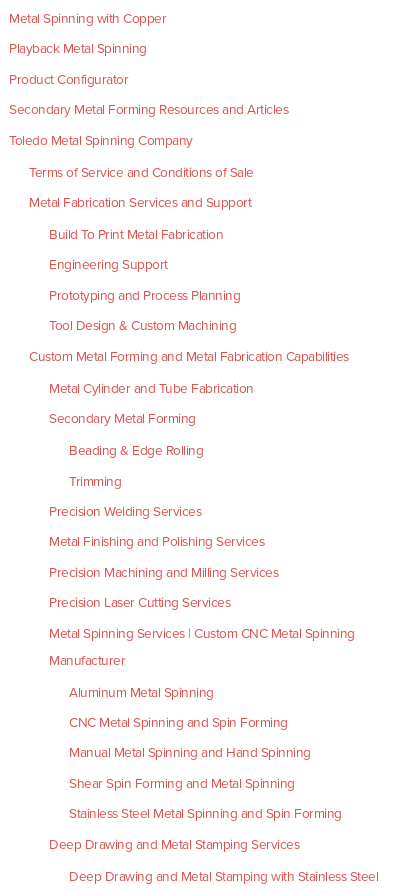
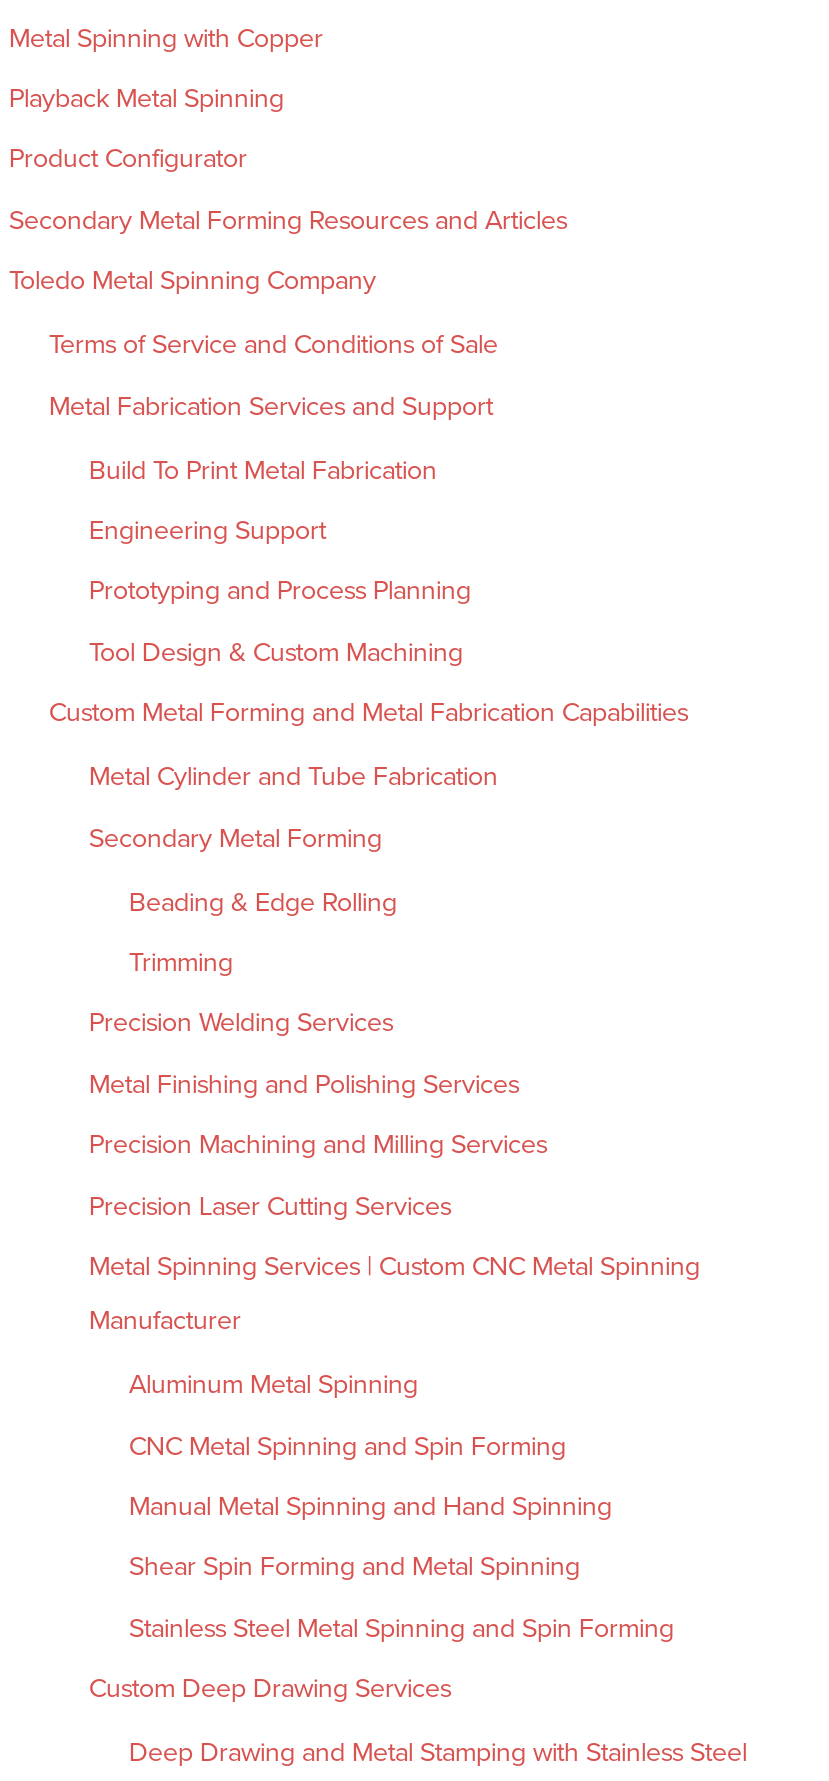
- Deep Drawing and Metal Stamping Services
+ Custom Deep Drawing Services
